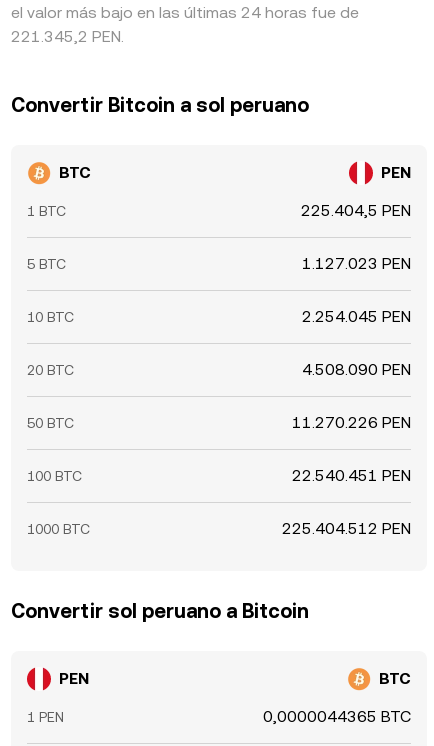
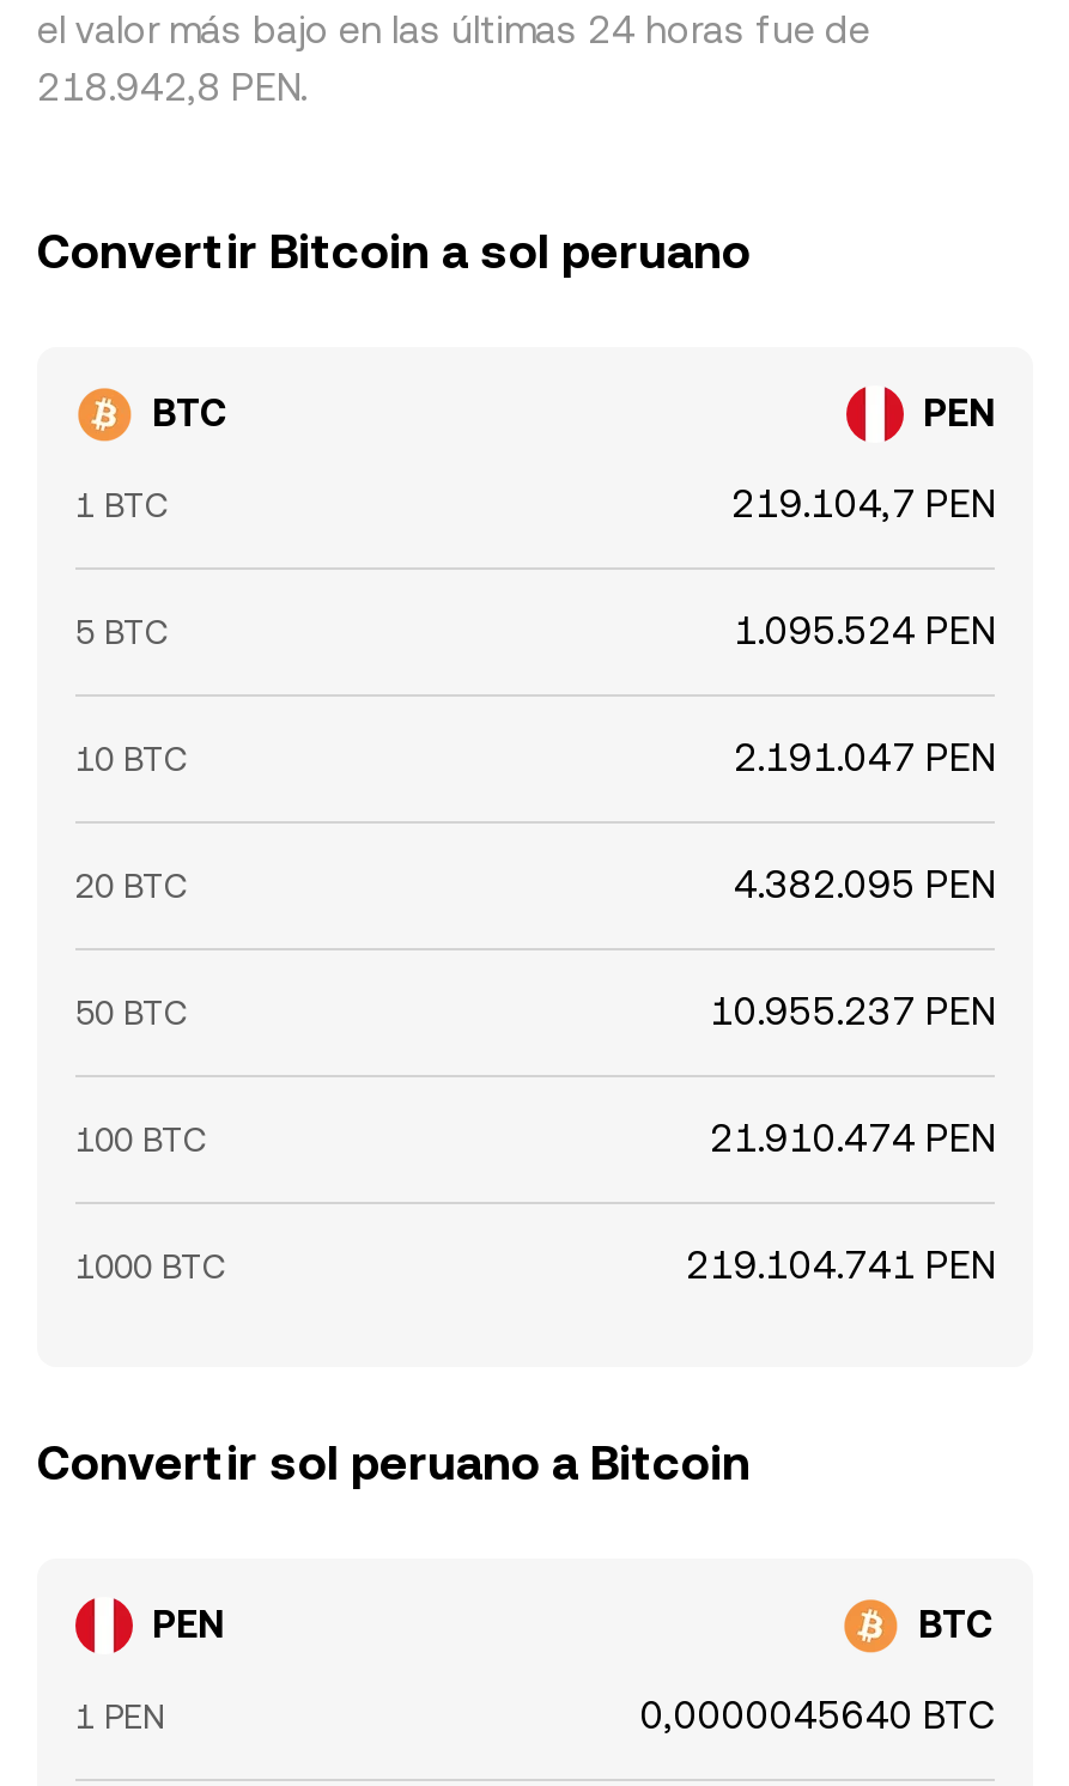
- 221.345,2 PEN.
+ 218.942,8 PEN.

- 225.404,5 PEN
+ 219.104,7 PEN

- 1.127.023 PEN
+ 1.095.524 PEN

- 2.254.045 PEN
+ 2.191.047 PEN

- 4.508.090 PEN
+ 4.382.095 PEN

- 11.270.226 PEN
+ 10.955.237 PEN

- 22.540.451 PEN
+ 21.910.474 PEN

- 225.404.512 PEN
+ 219.104.741 PEN

- 0,0000044365 BTC
+ 0,0000045640 BTC
